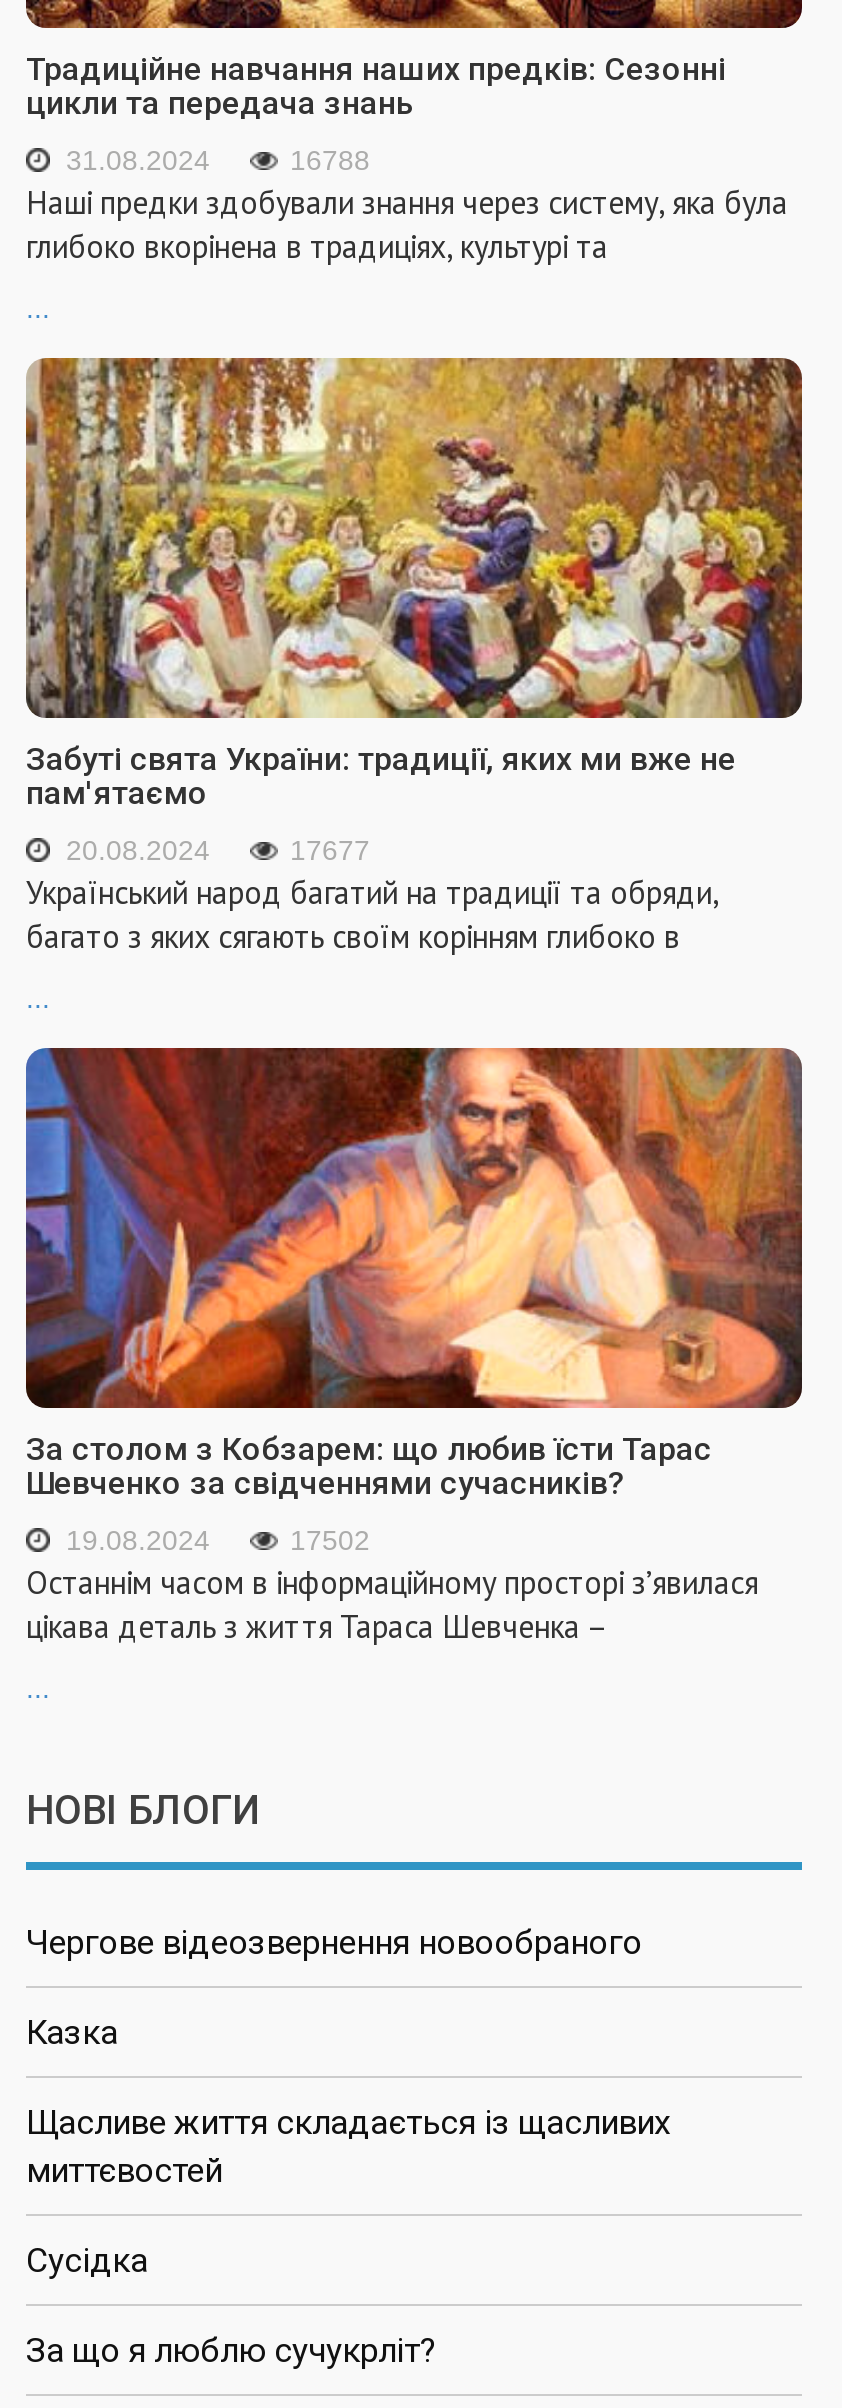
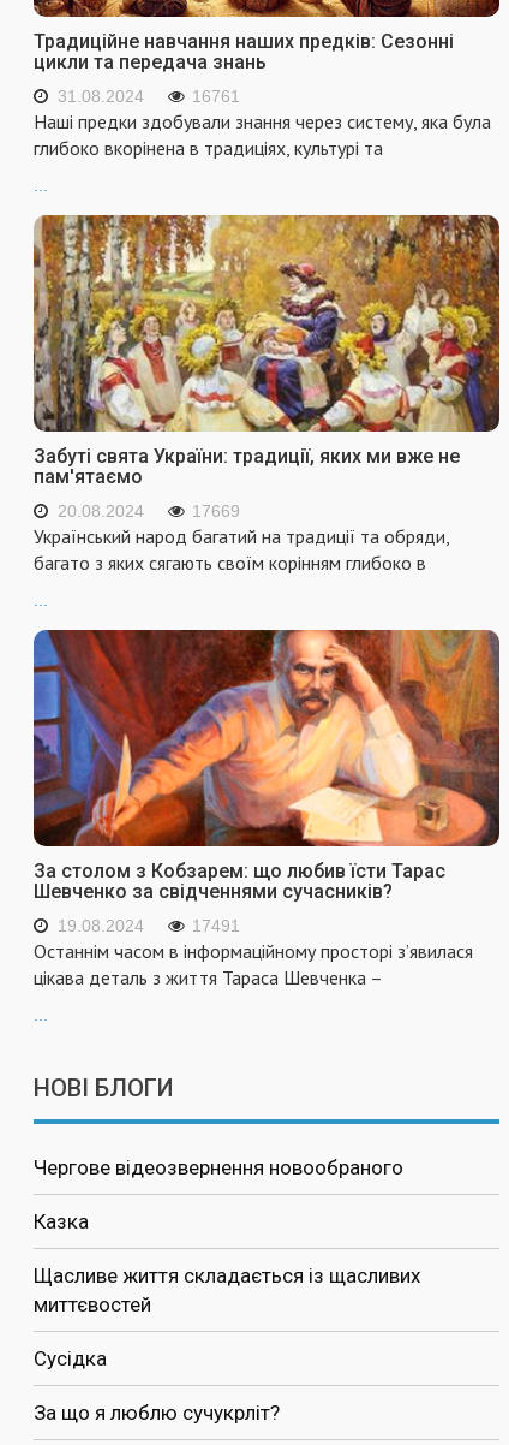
- 16788
+ 16761

- 17677
+ 17669

- 17502
+ 17491
